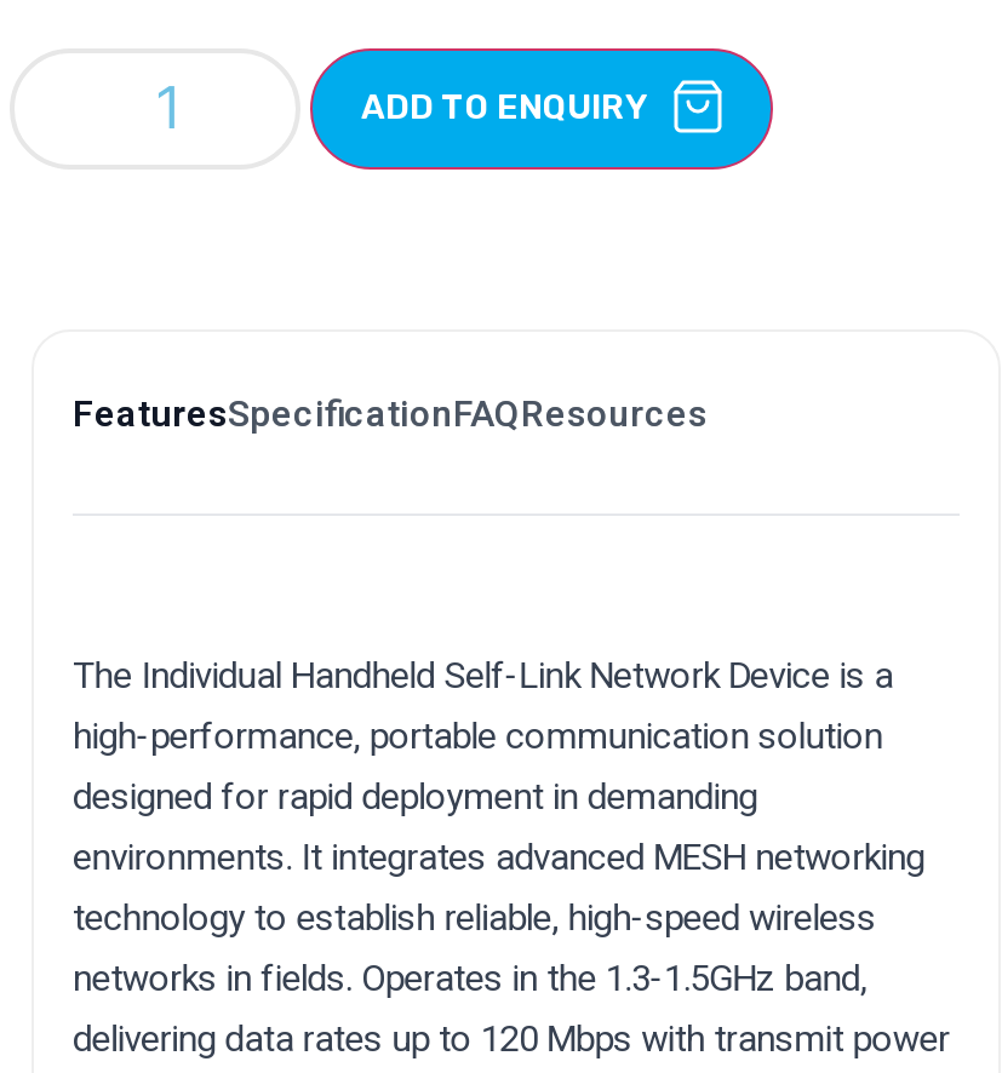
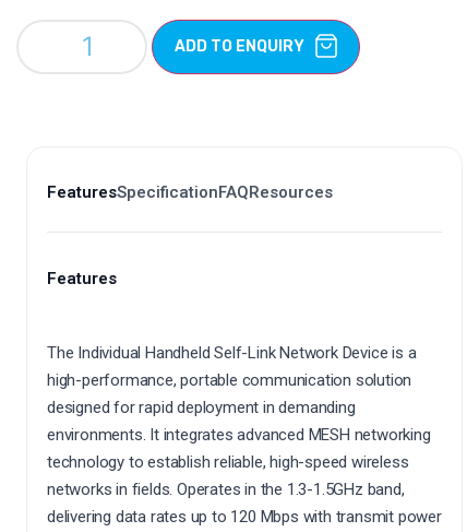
+ Features
